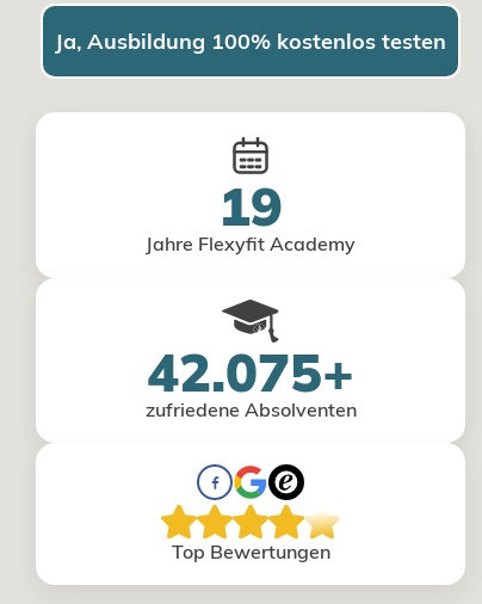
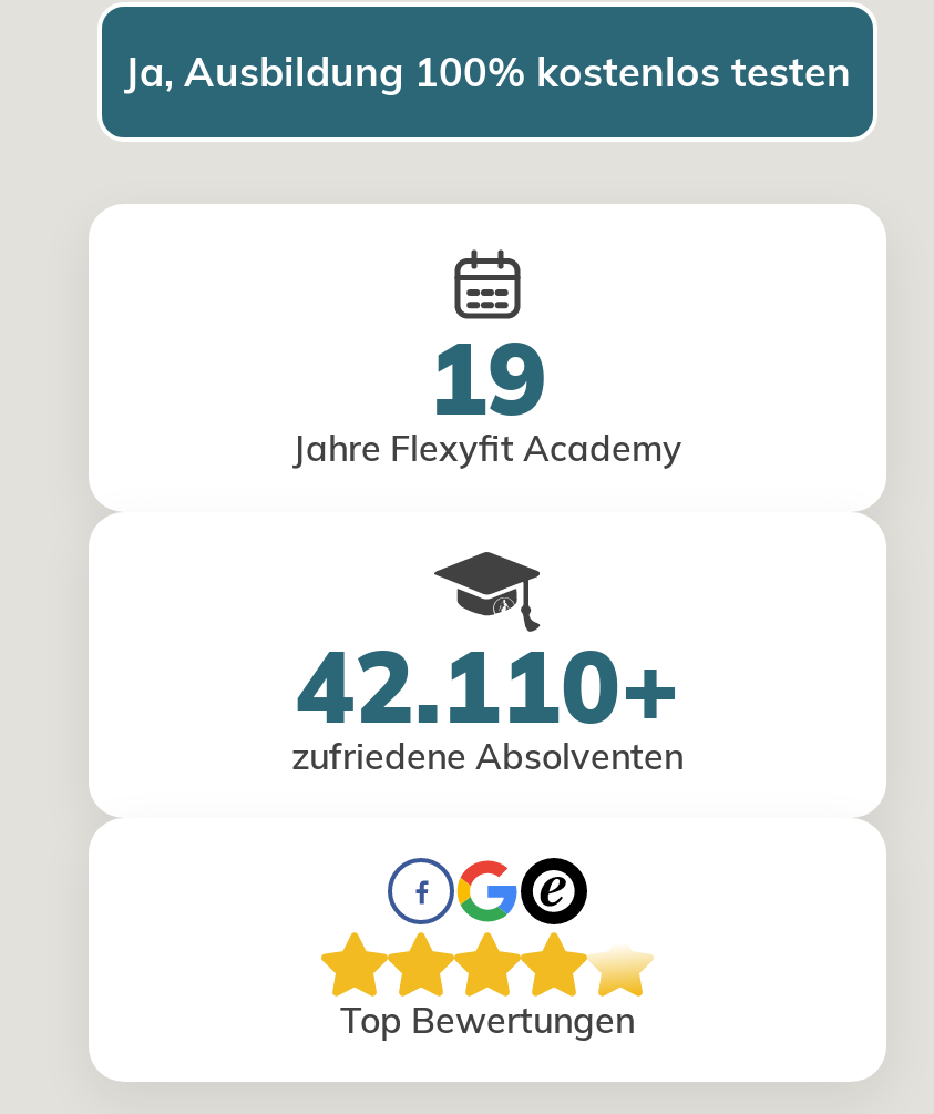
- 42.075+
+ 42.110+
